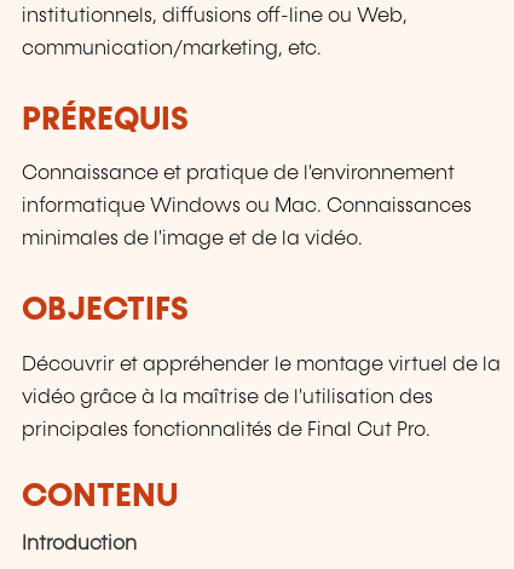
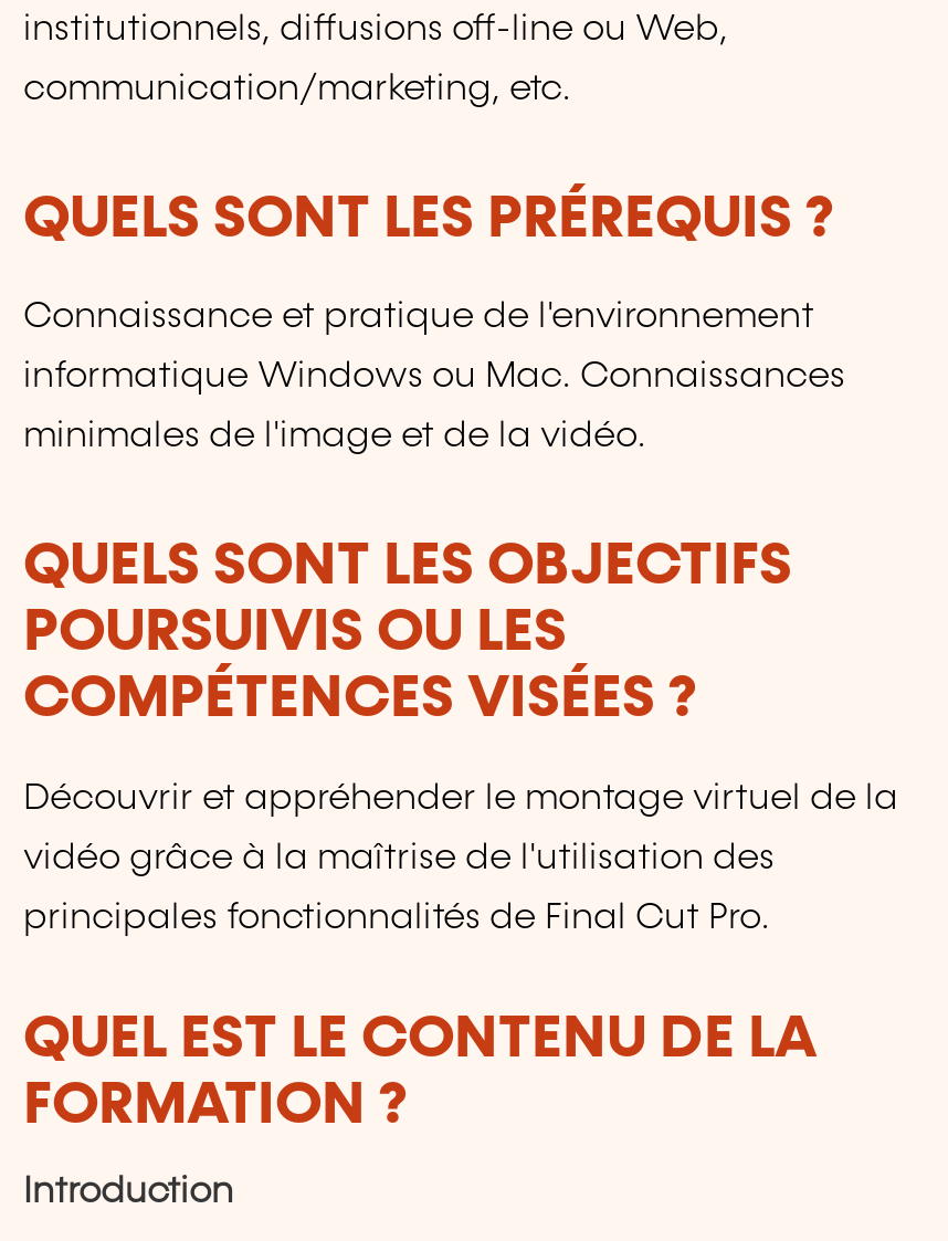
- PRÉREQUIS
+ QUELS SONT LES PRÉREQUIS ?

- OBJECTIFS
+ QUELS SONT LES OBJECTIFS
+ POURSUIVIS OU LES
+ COMPÉTENCES VISÉES ?

- CONTENU
+ QUEL EST LE CONTENU DE LA
+ FORMATION ?
